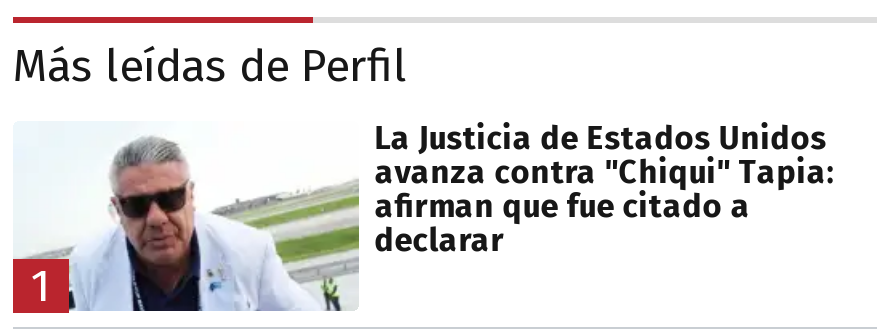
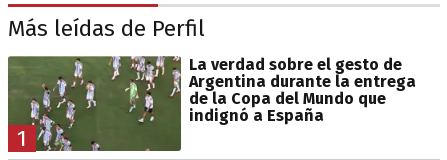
- [image]
- La Justicia de Estados Unidos
- avanza contra "Chiqui" Tapia:
- afirman que fue citado a
- declarar
+ [image]
+ La verdad sobre el gesto de
+ Argentina durante la entrega
+ de la Copa del Mundo que
+ indignó a España
